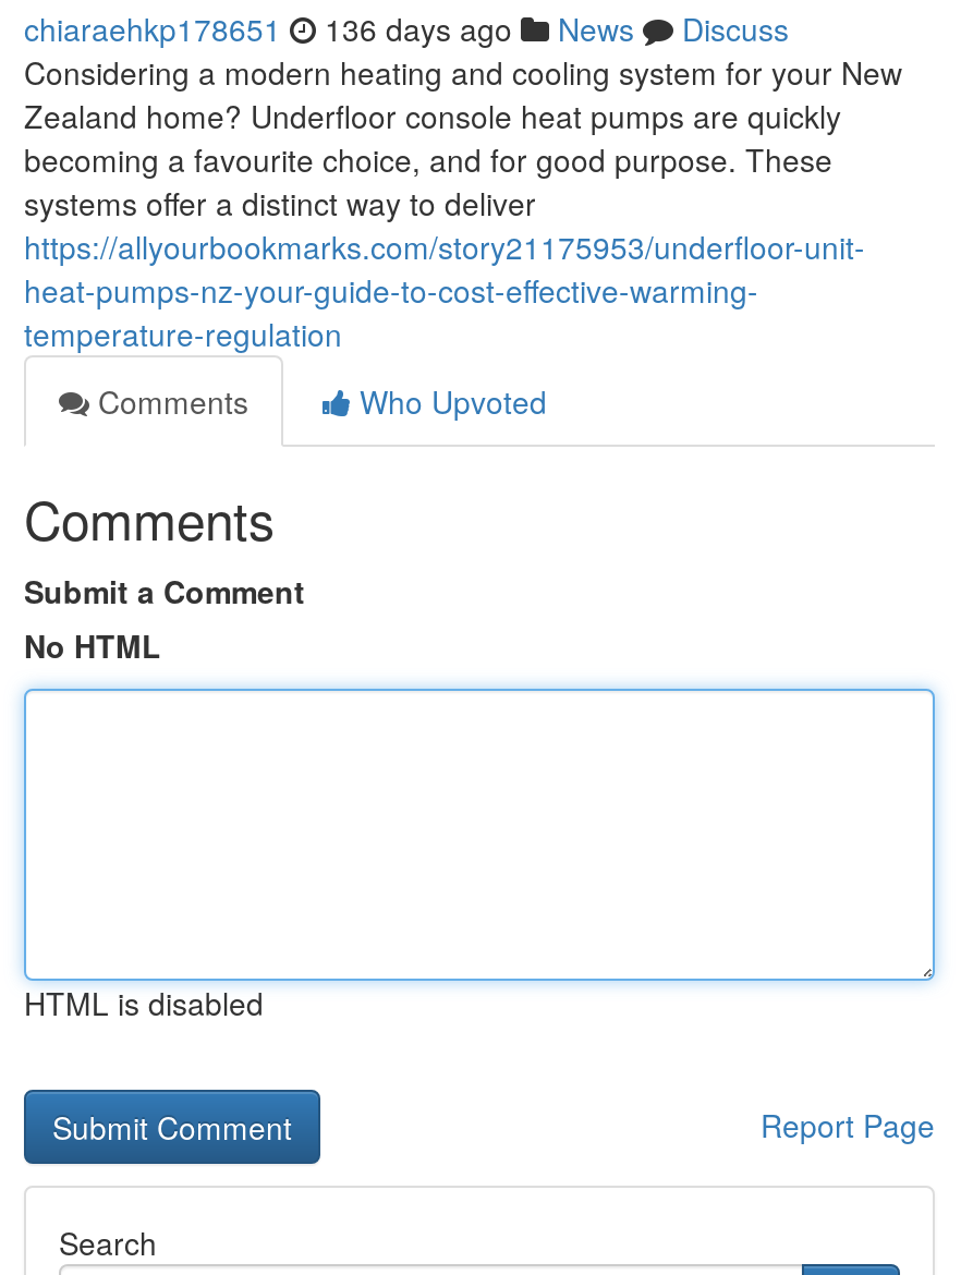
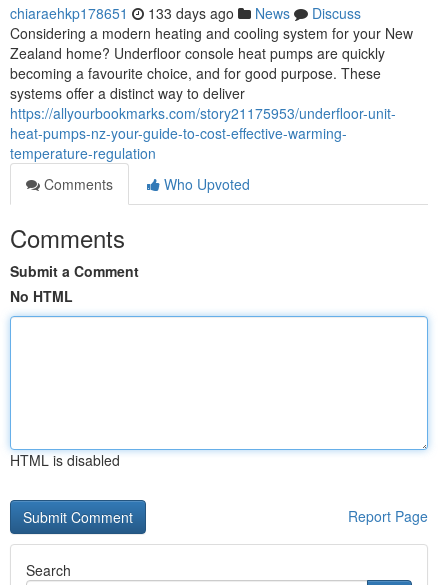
- chiaraehkp178651 136 days ago News Discuss
+ chiaraehkp178651 133 days ago News Discuss
